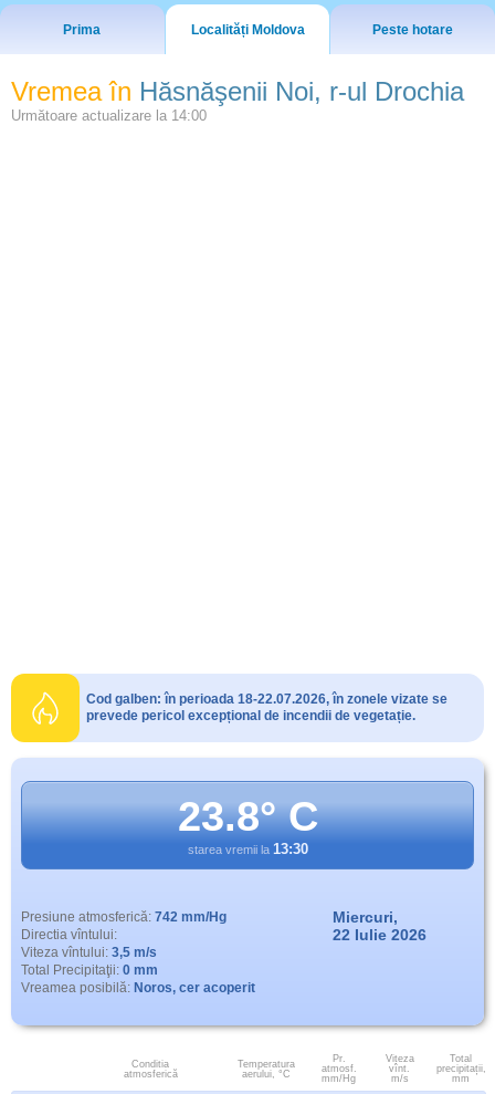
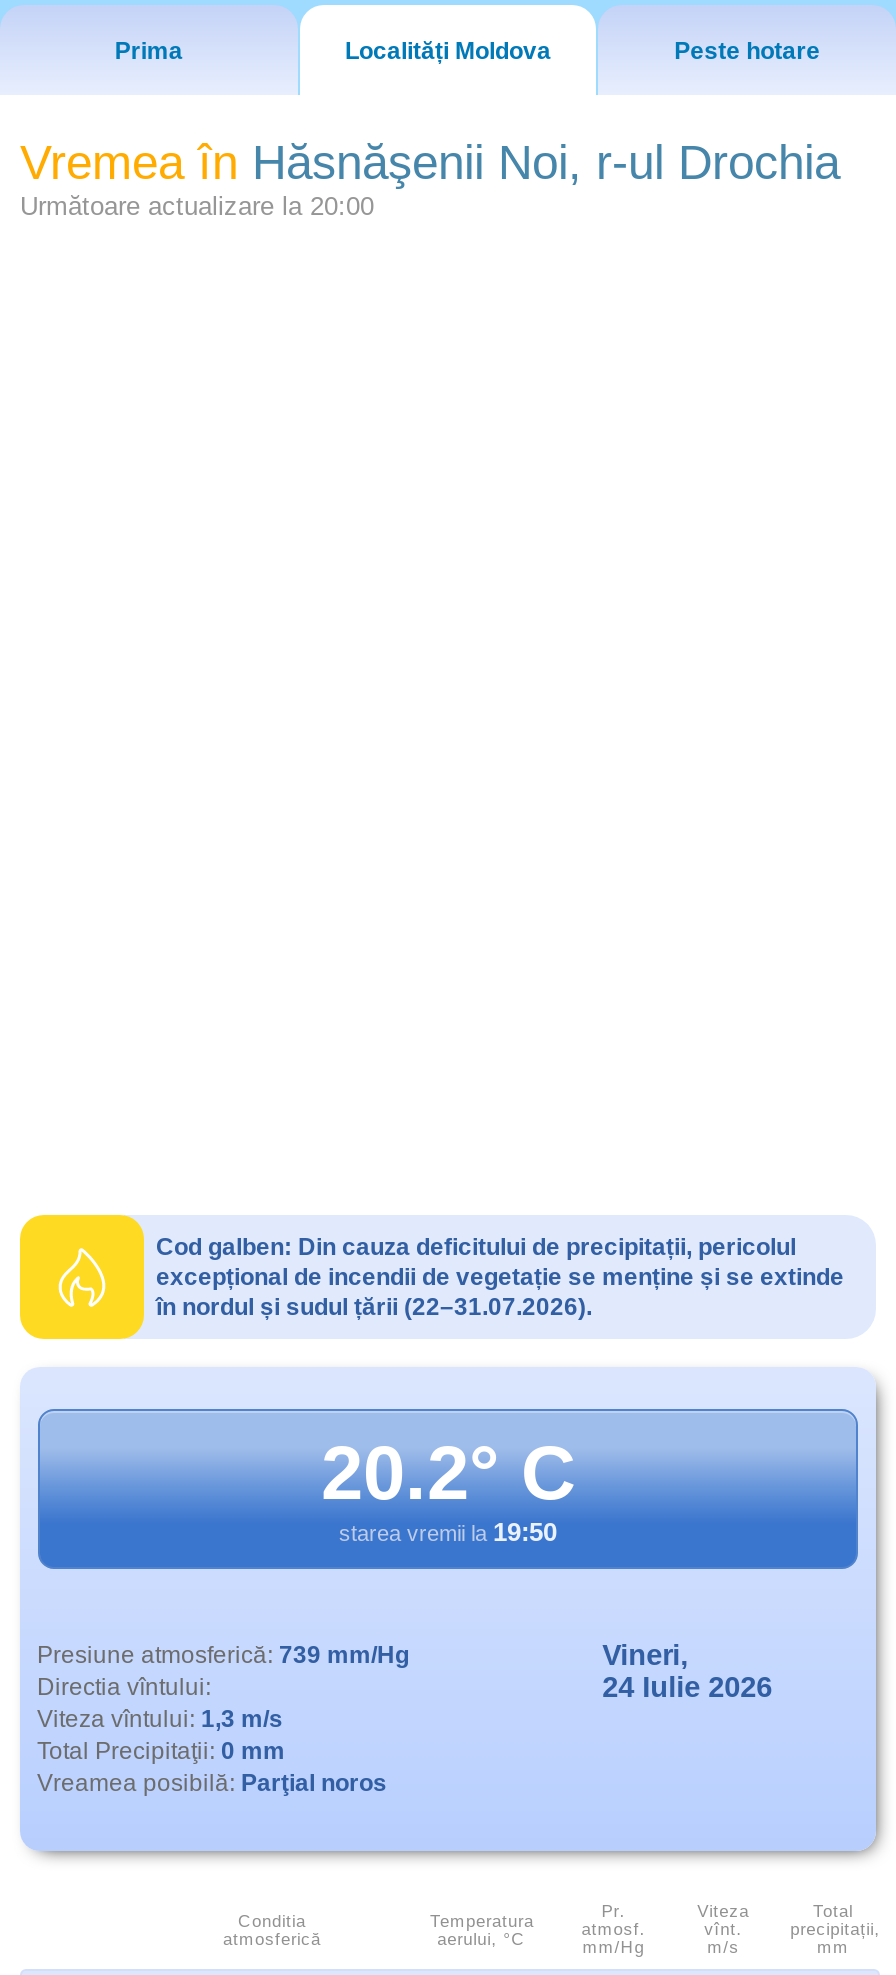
- Următoare actualizare la 14:00
+ Următoare actualizare la 20:00

- Cod galben: în perioada 18-22.07.2026, în zonele vizate se
- prevede pericol excepțional de incendii de vegetație.
+ Cod galben: Din cauza deficitului de precipitații, pericolul
+ excepțional de incendii de vegetație se menține și se extinde
+ în nordul și sudul țării (22–31.07.2026).

- 23.8° C
- starea vremii la 13:30
+ 20.2° C
+ starea vremii la 19:50

- Presiune atmosferică: 742 mm/Hg
+ Presiune atmosferică: 739 mm/Hg

- Miercuri,
- 22 Iulie 2026
+ Vineri,
+ 24 Iulie 2026

- Viteza vîntului: 3,5 m/s
+ Viteza vîntului: 1,3 m/s

- Vreamea posibilă: Noros, cer acoperit
+ Vreamea posibilă: Parţial noros
